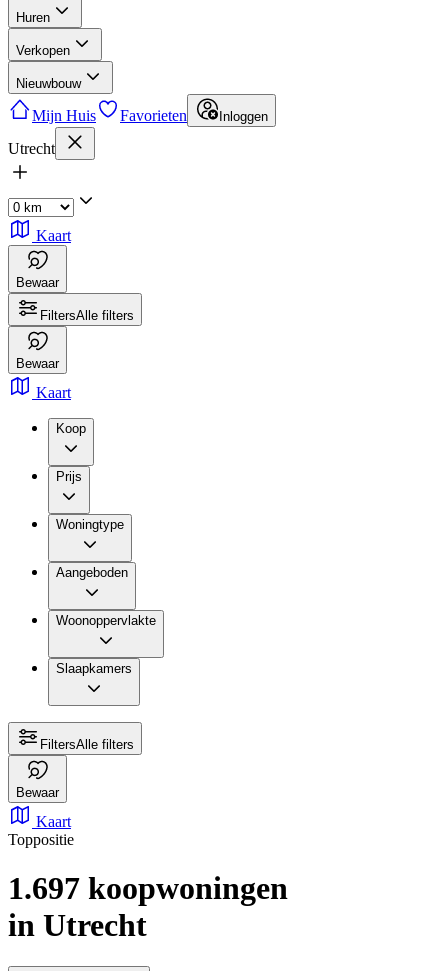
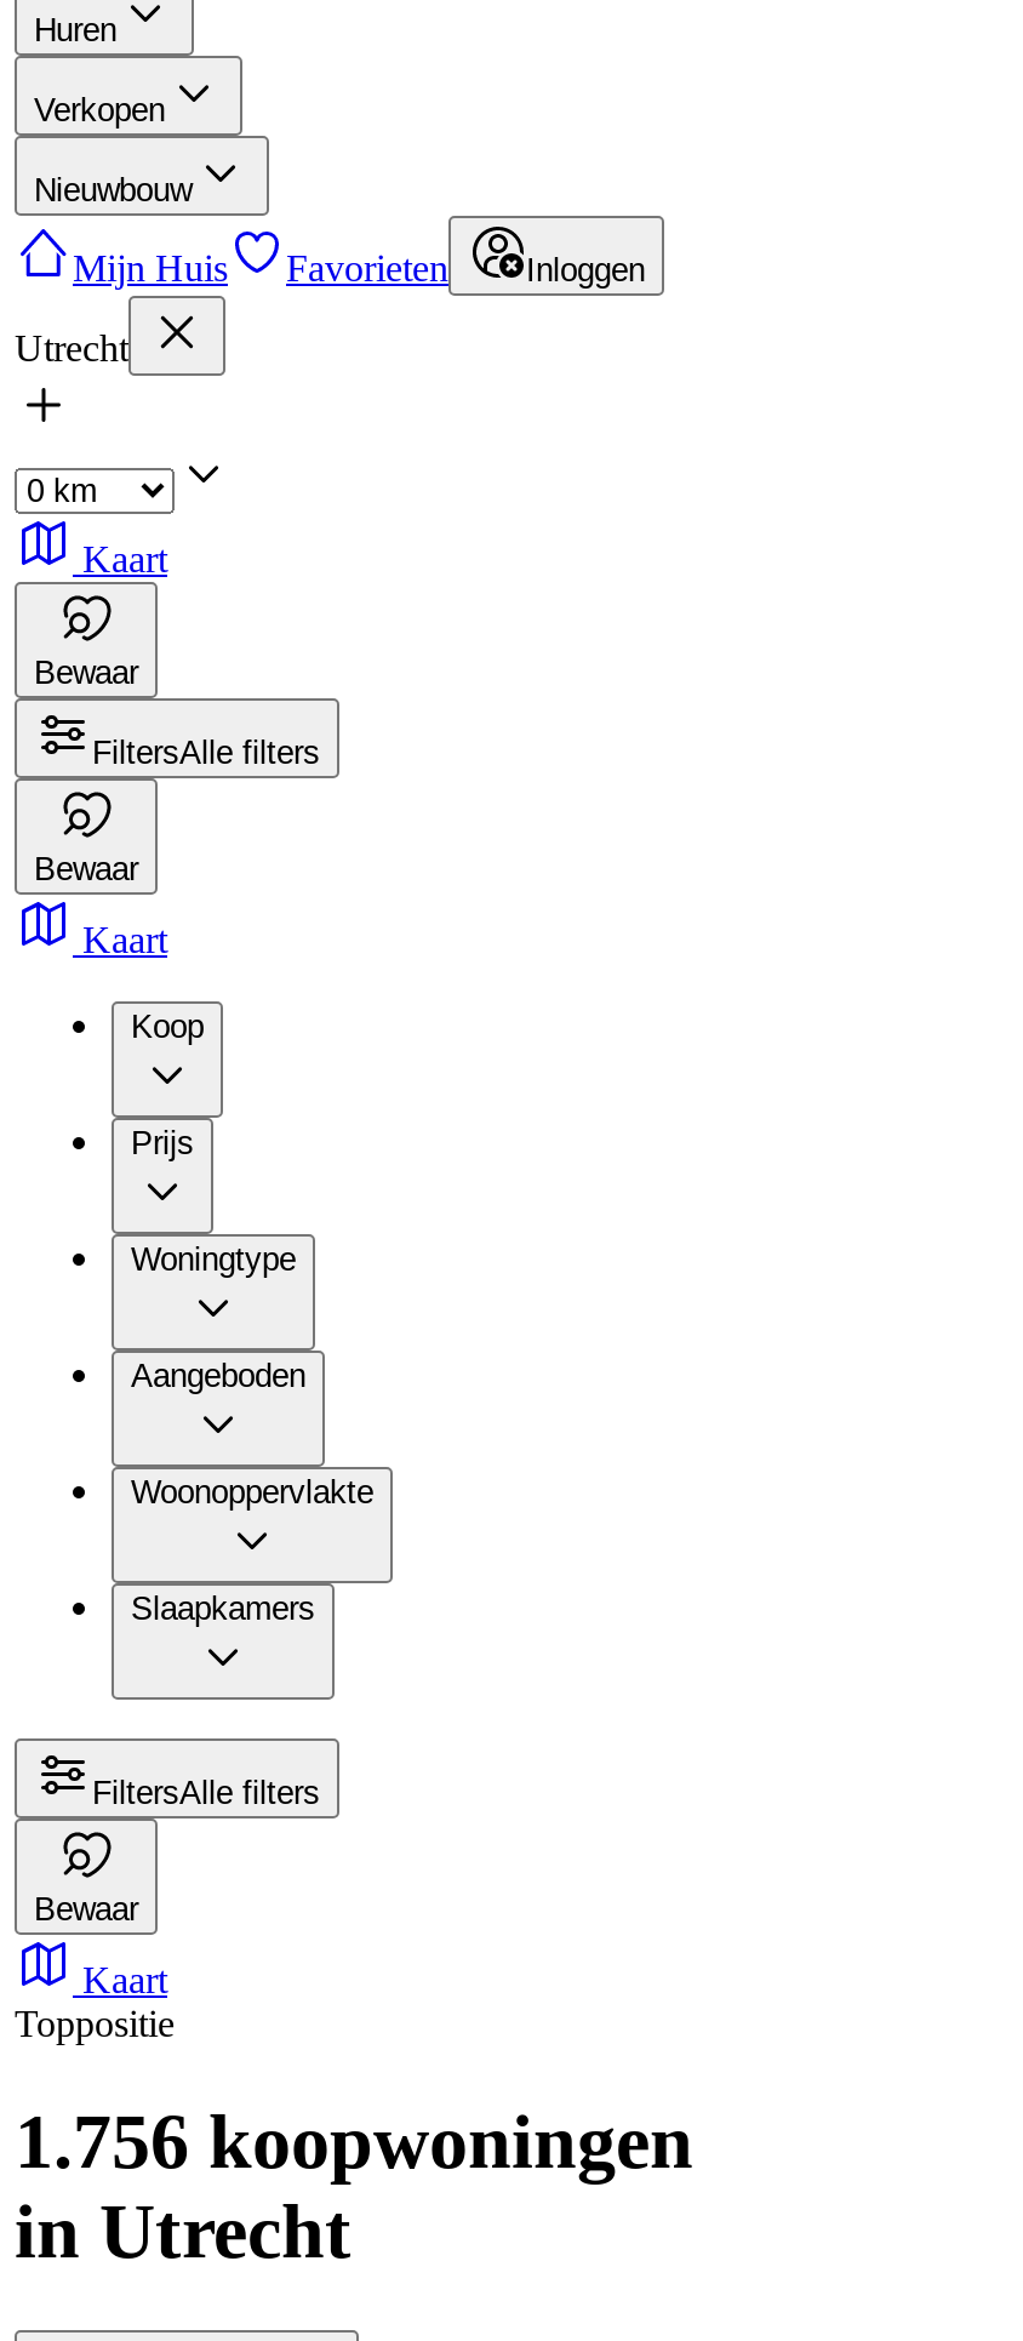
- 1.697 koopwoningen
+ 1.756 koopwoningen
